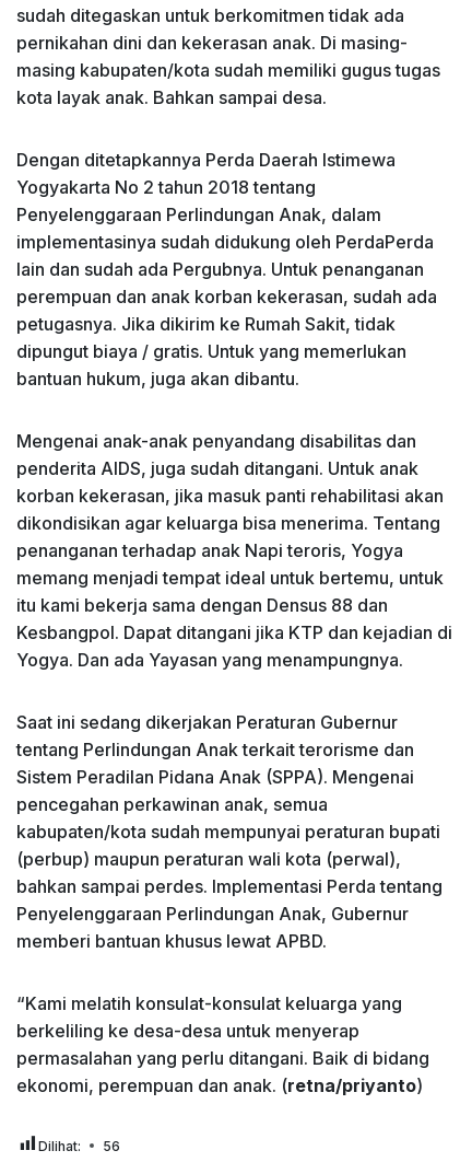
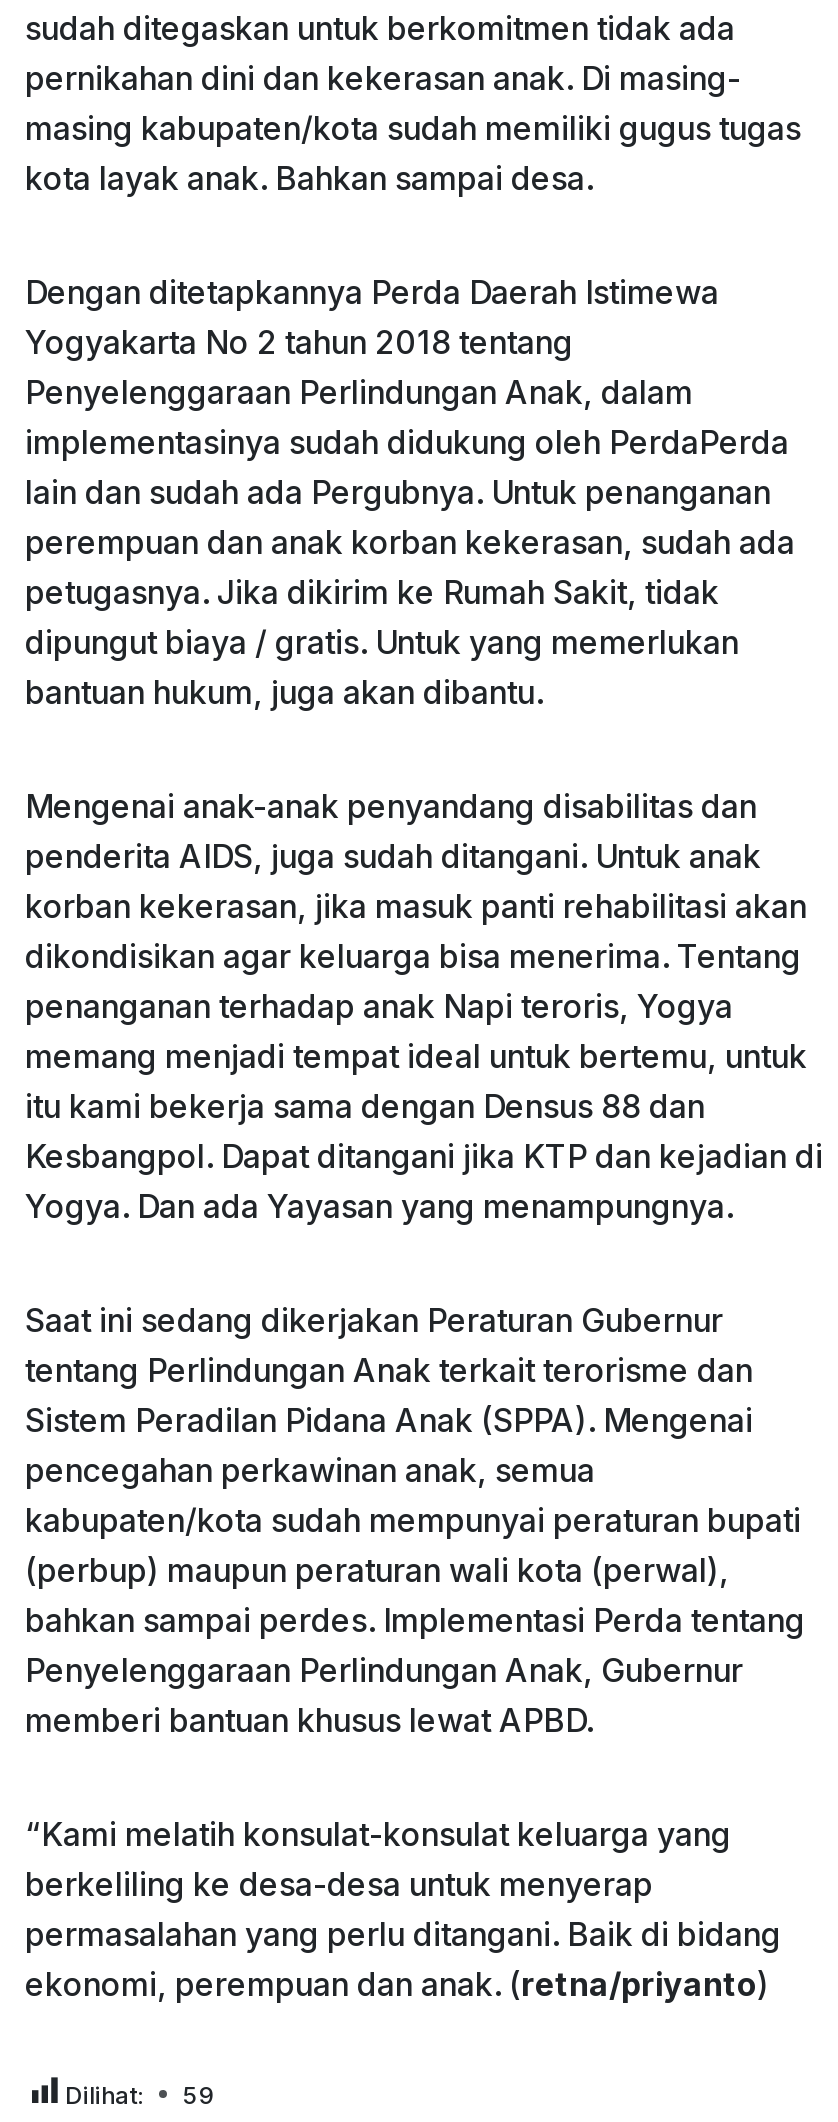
- Dilihat: 56
+ Dilihat: 59
